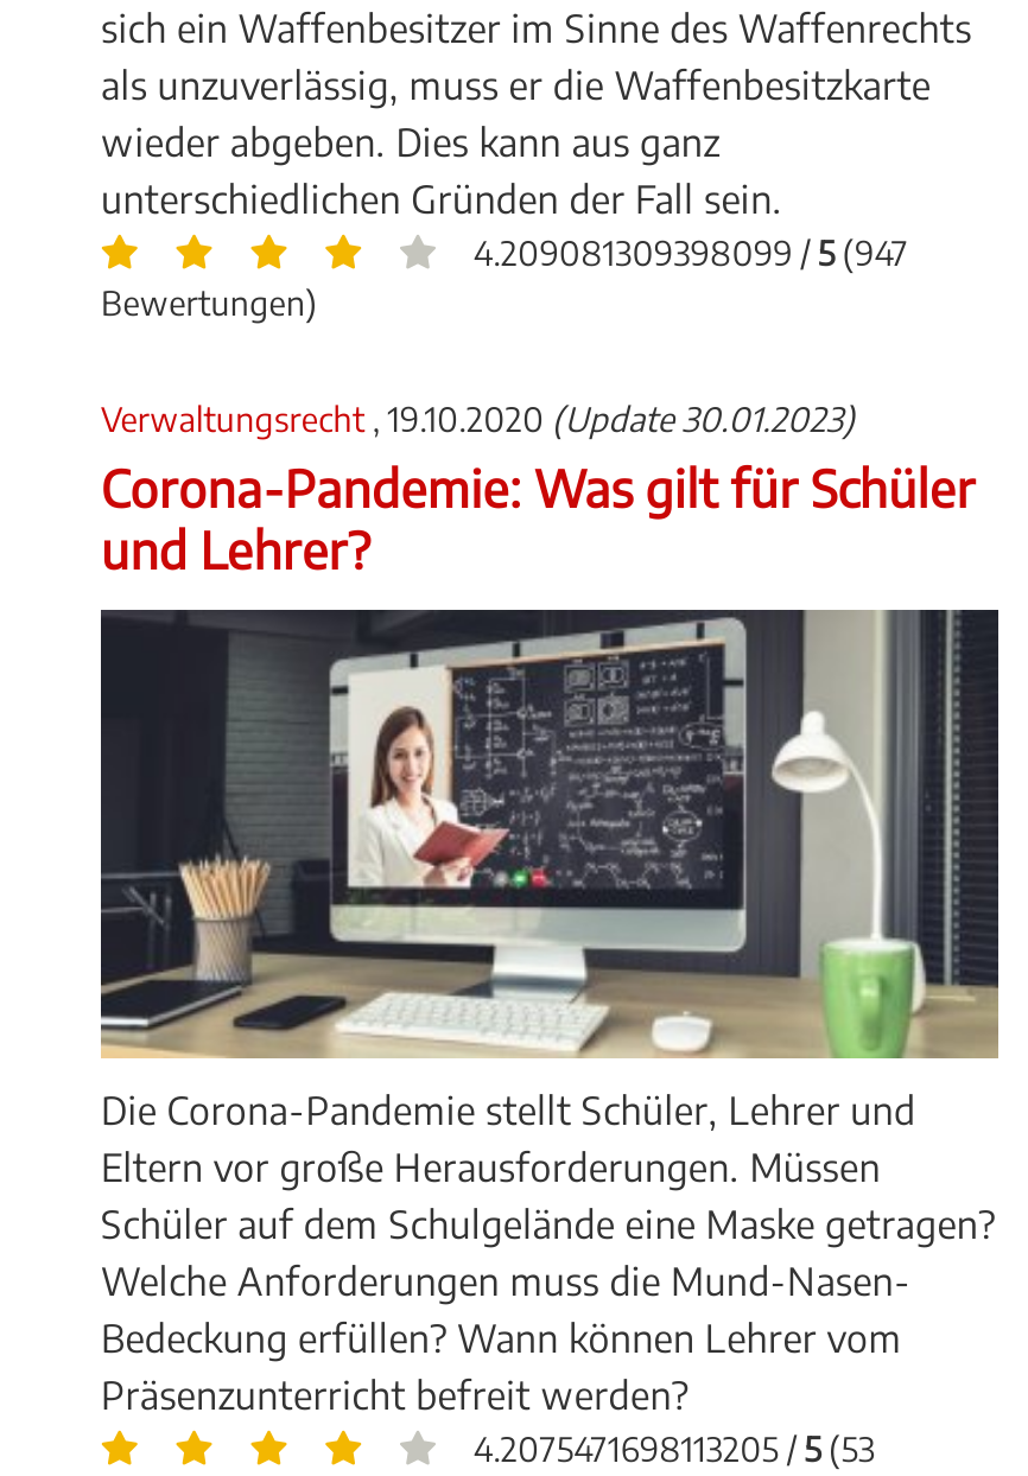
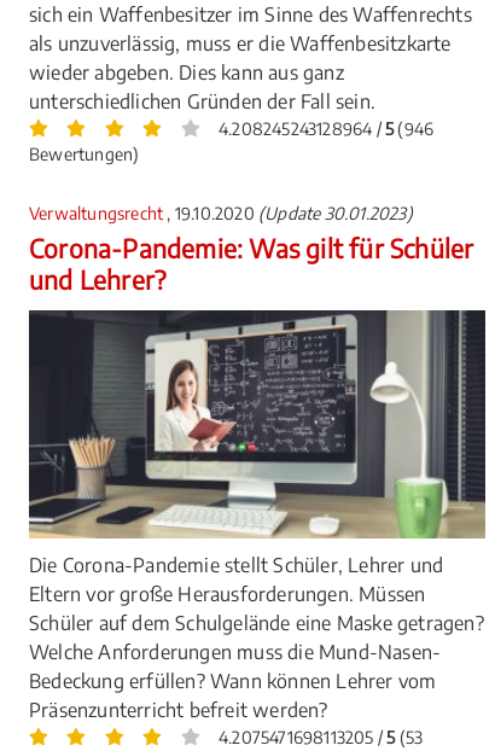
- 4.209081309398099 / 5 (947
+ 4.208245243128964 / 5 (946
